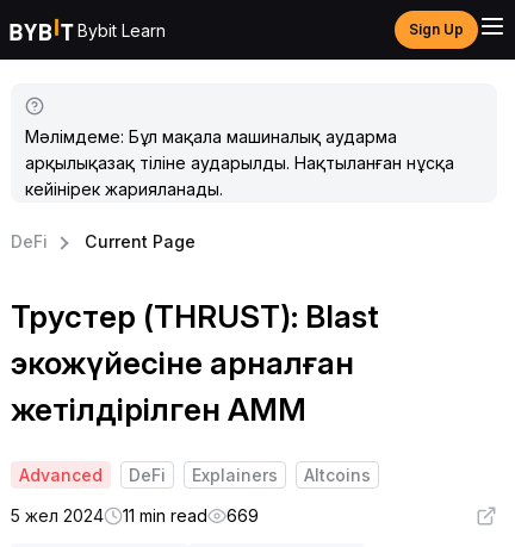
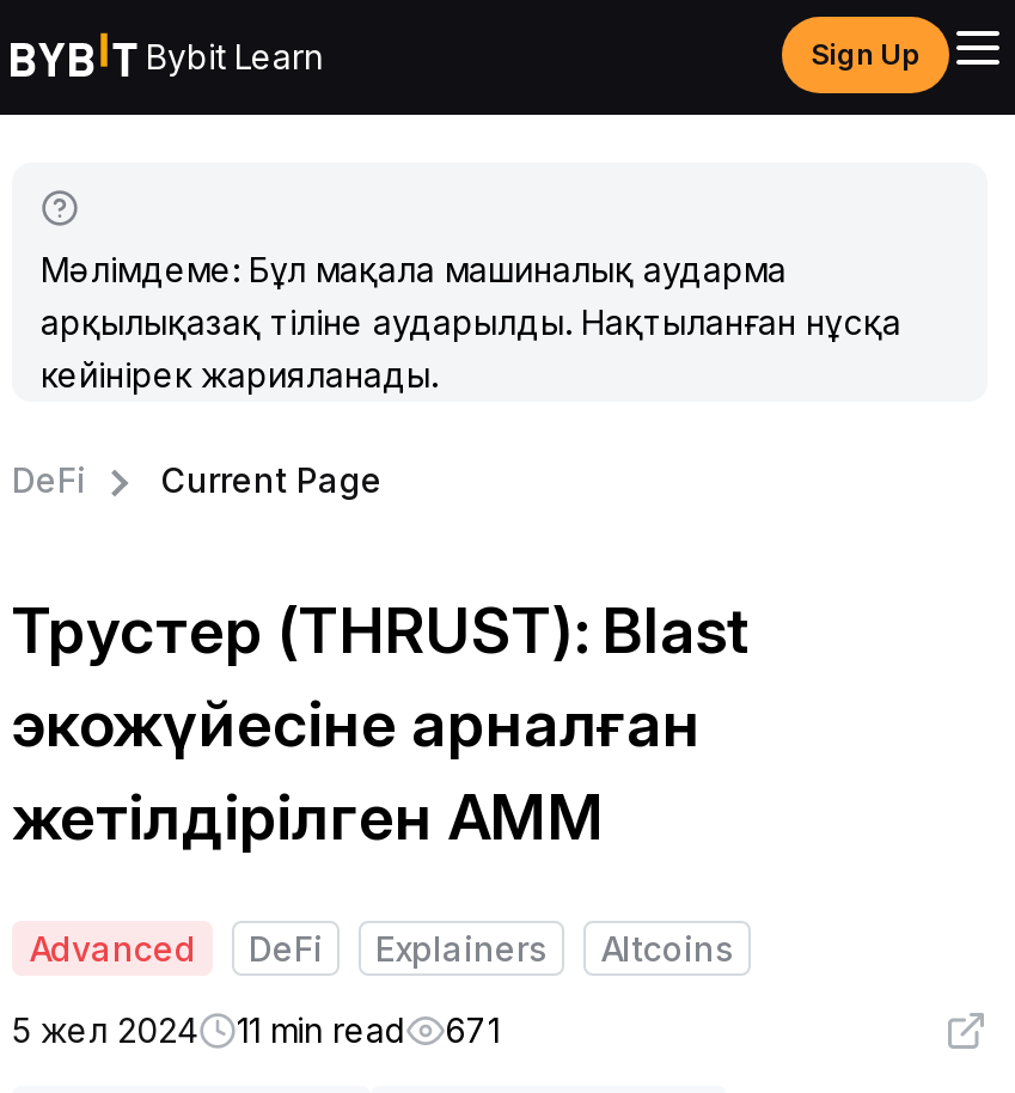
- 5 жел 2024 11 min read 669
+ 5 жел 2024 11 min read 671
